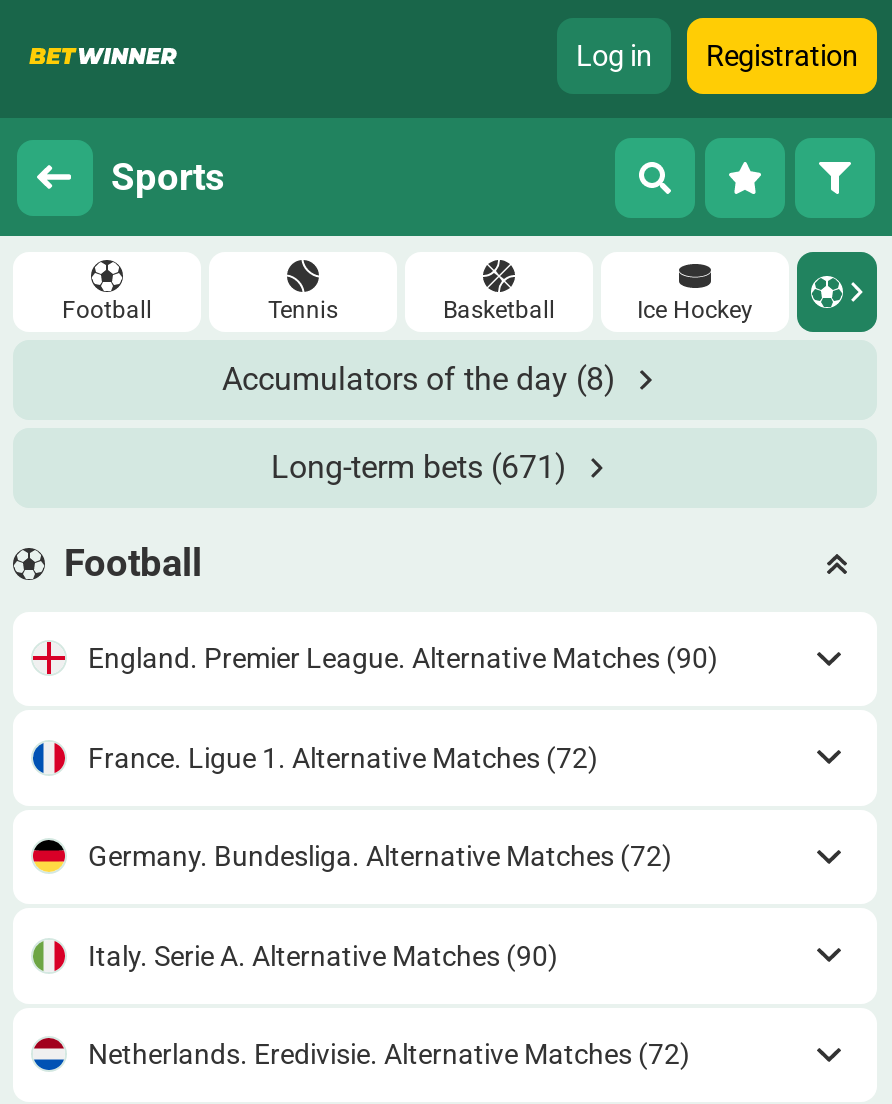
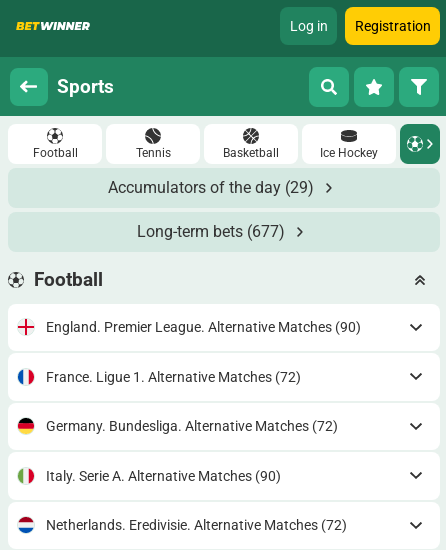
- Accumulators of the day (8)
+ Accumulators of the day (29)

- Long-term bets (671)
+ Long-term bets (677)
